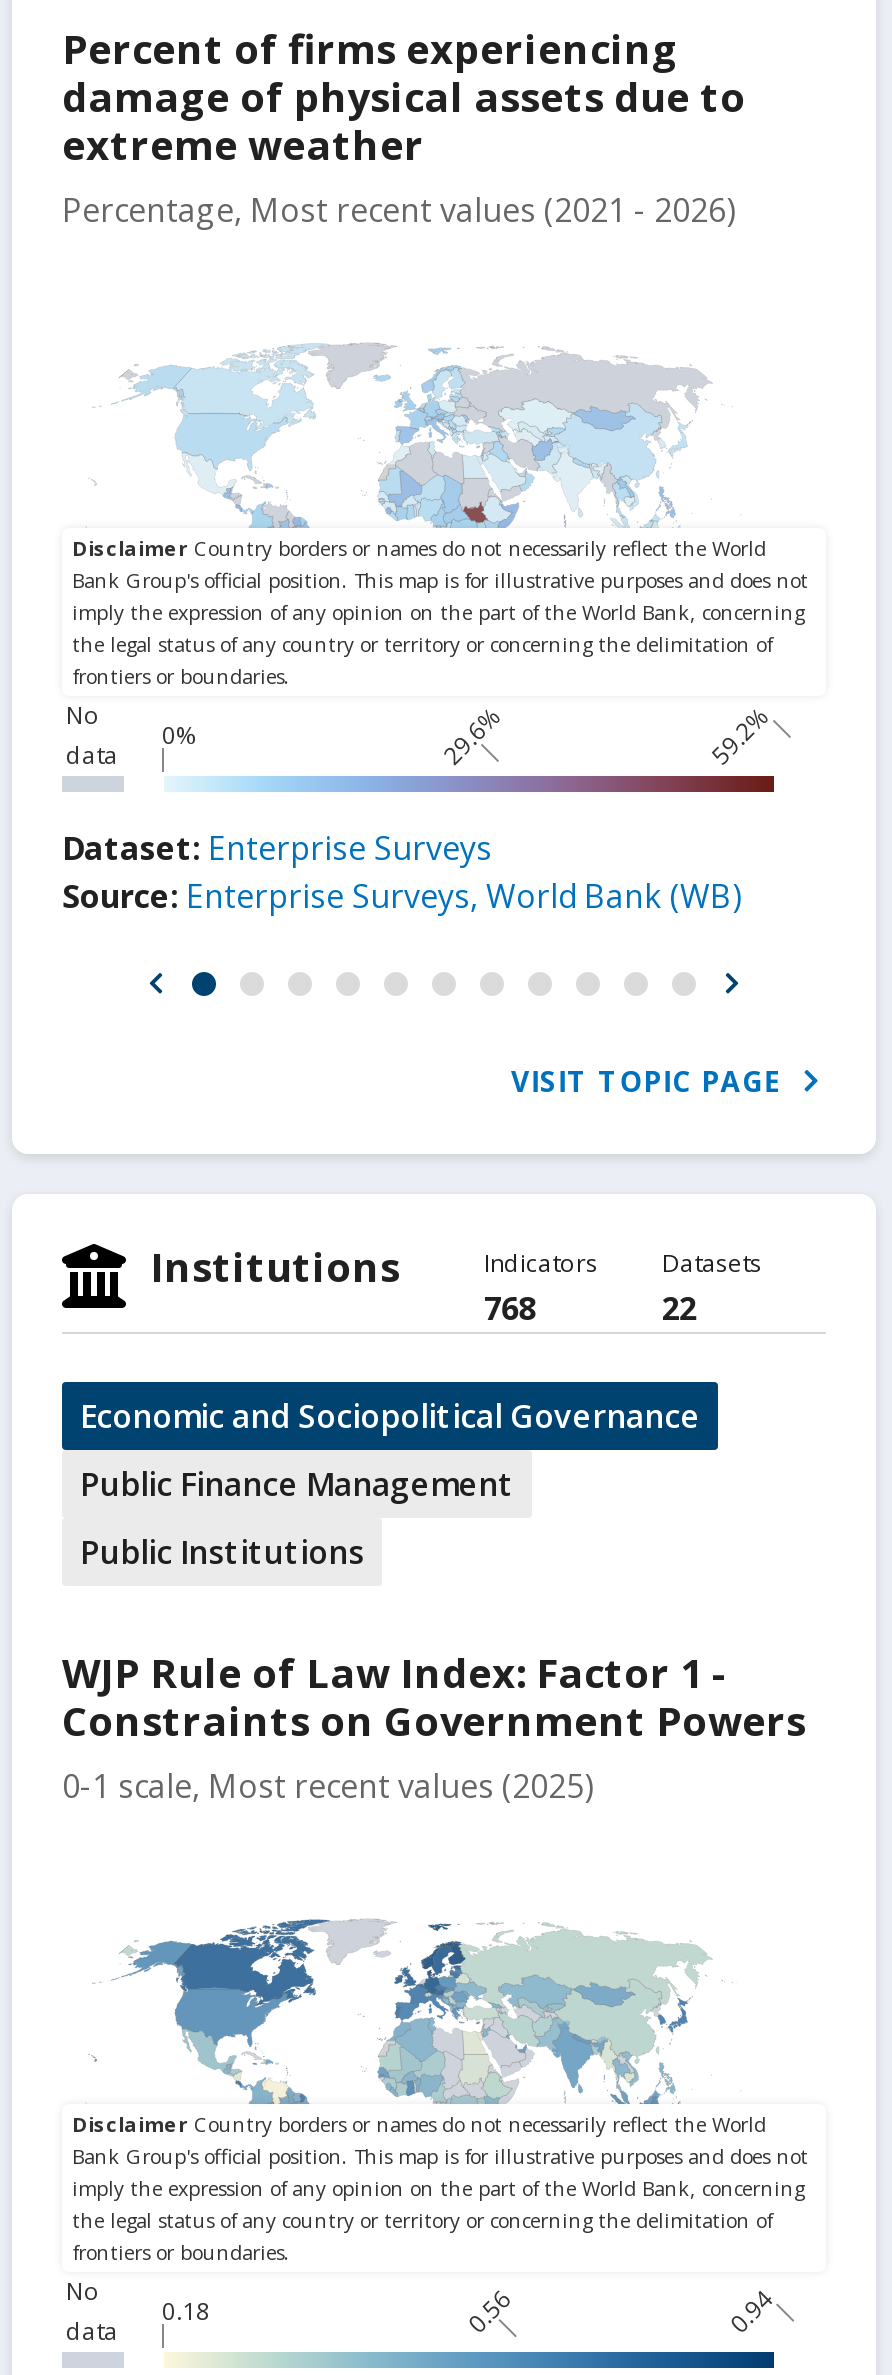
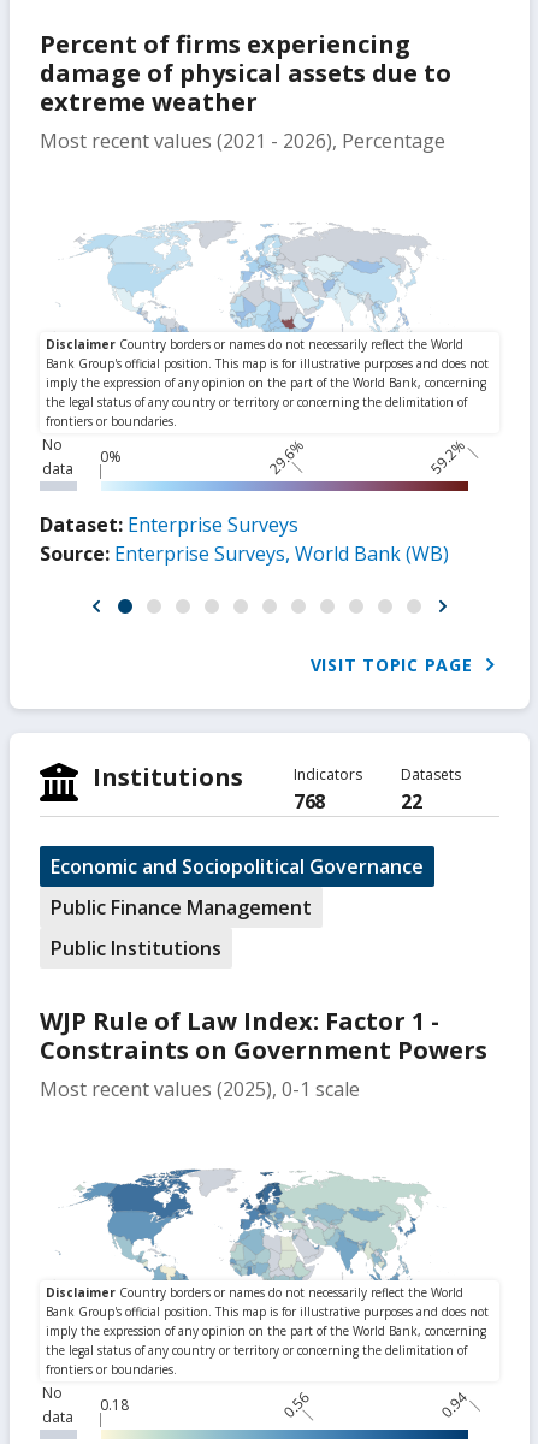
- Percentage, Most recent values (2021 - 2026)
+ Most recent values (2021 - 2026), Percentage

- 0-1 scale, Most recent values (2025)
+ Most recent values (2025), 0-1 scale
